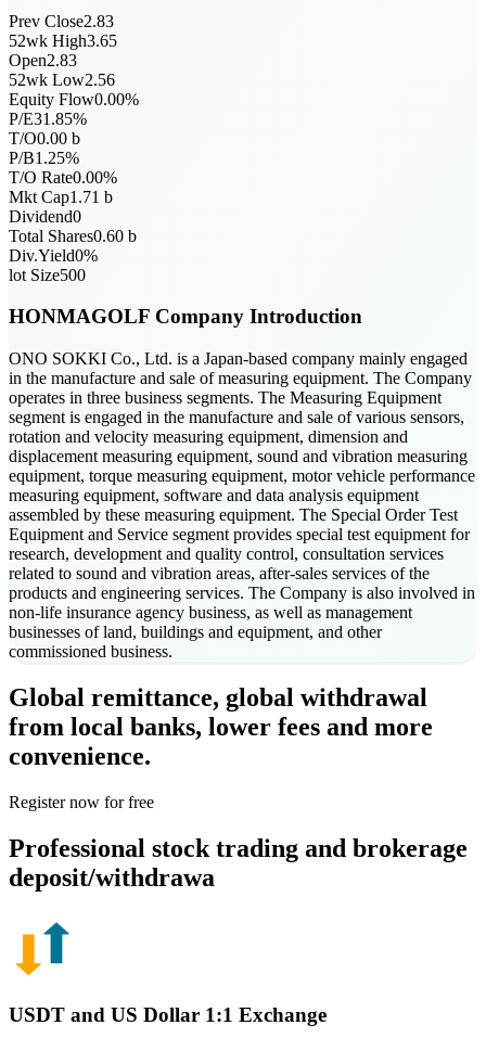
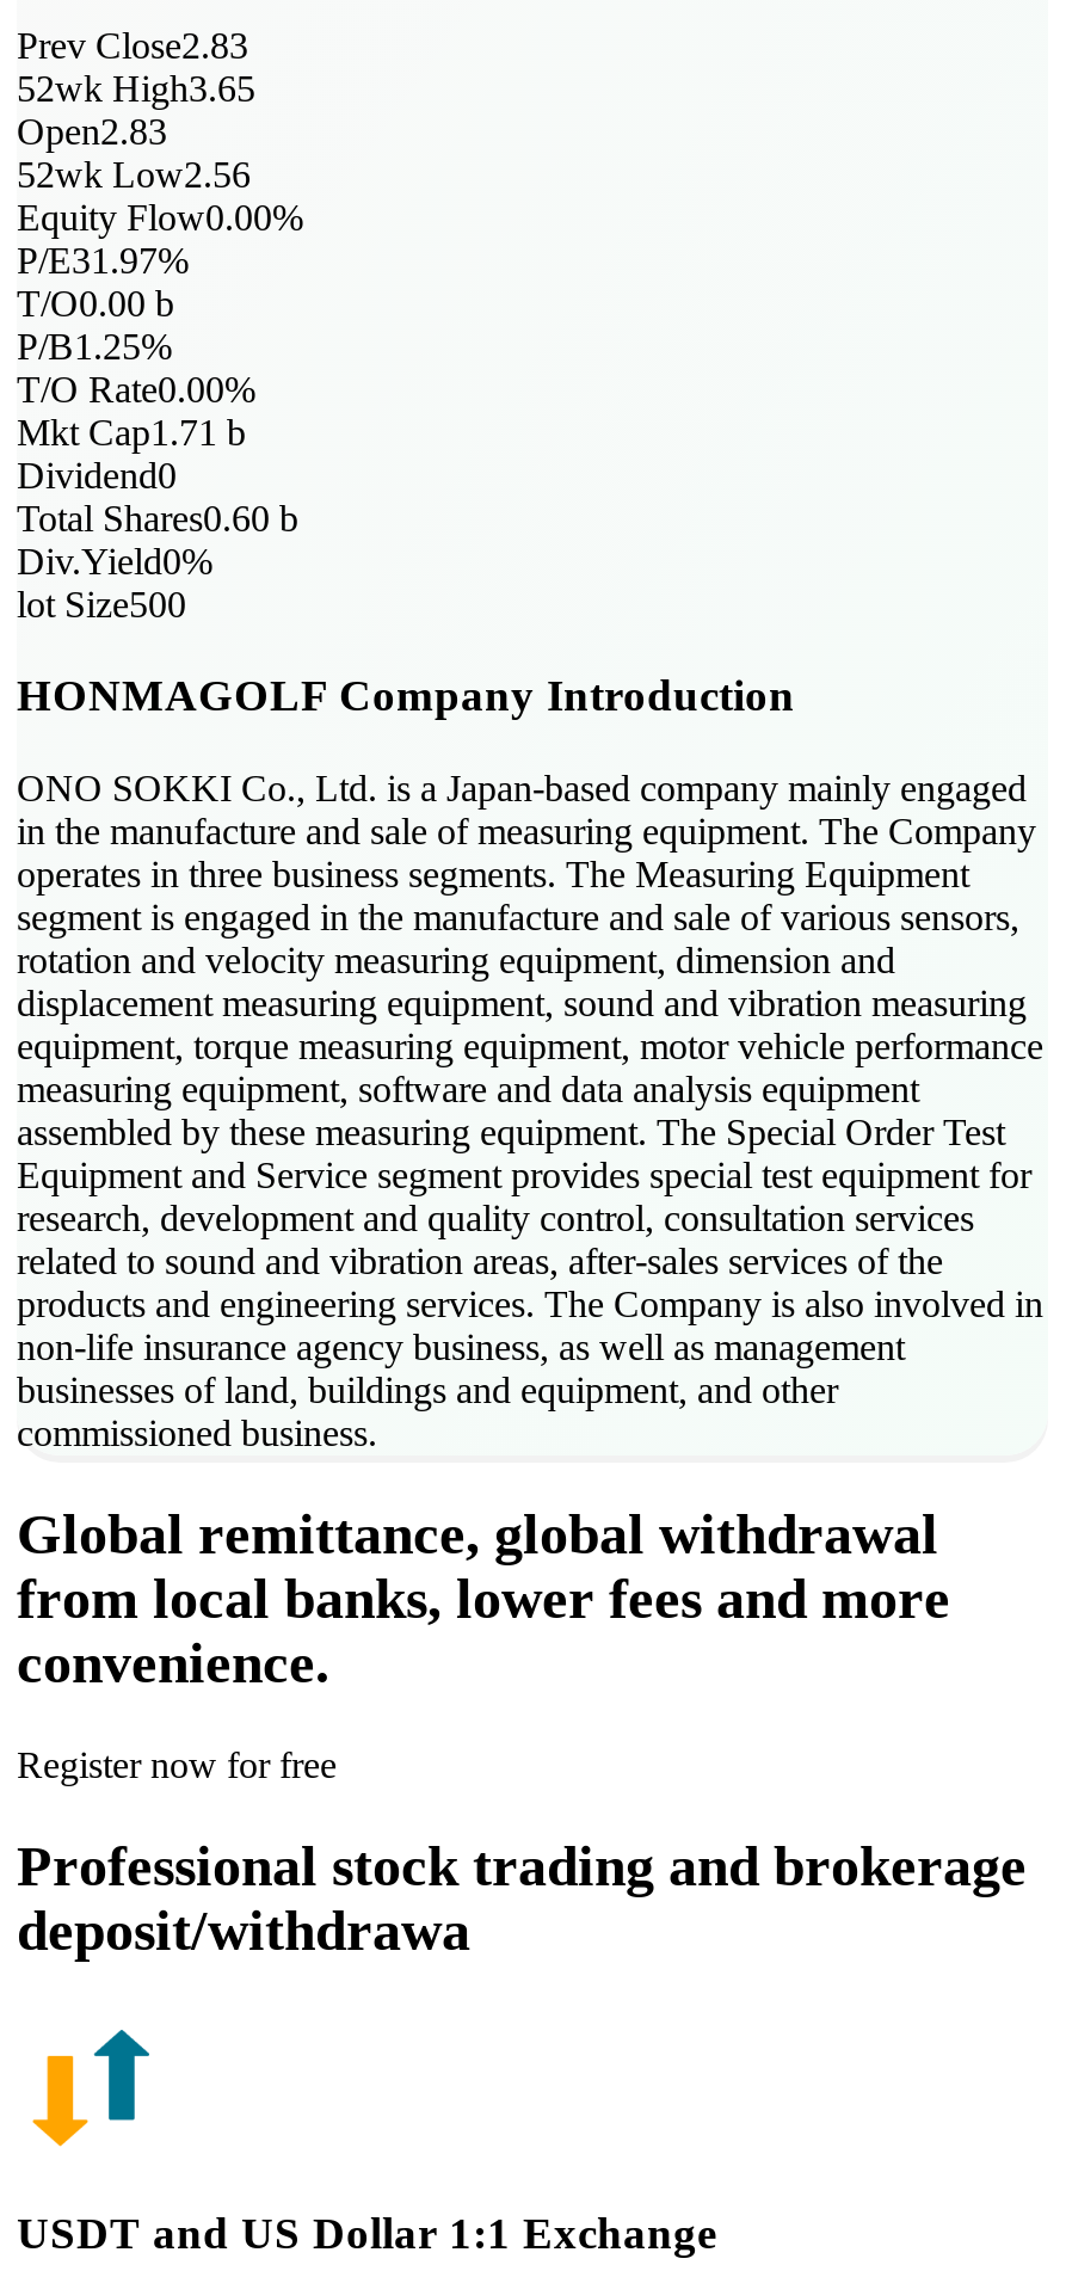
- P/E31.85%
+ P/E31.97%
